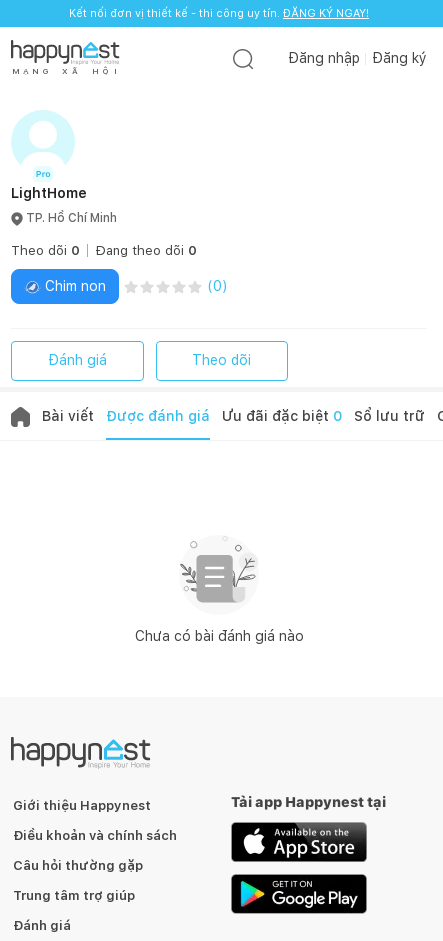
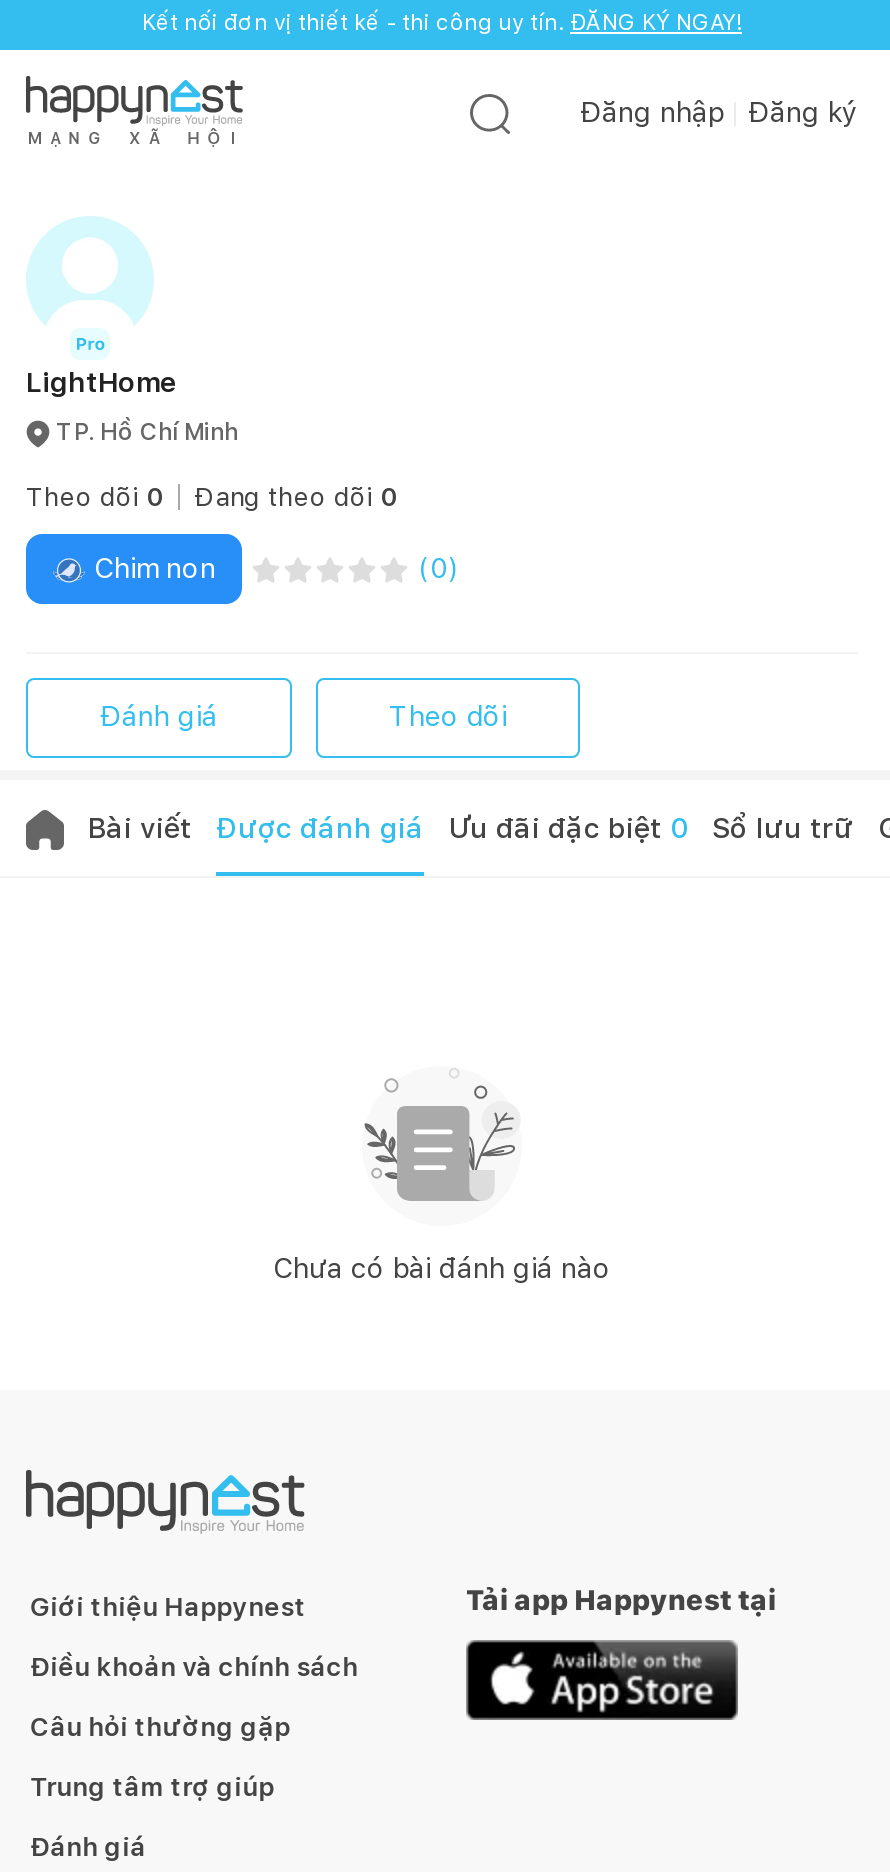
- [image]
